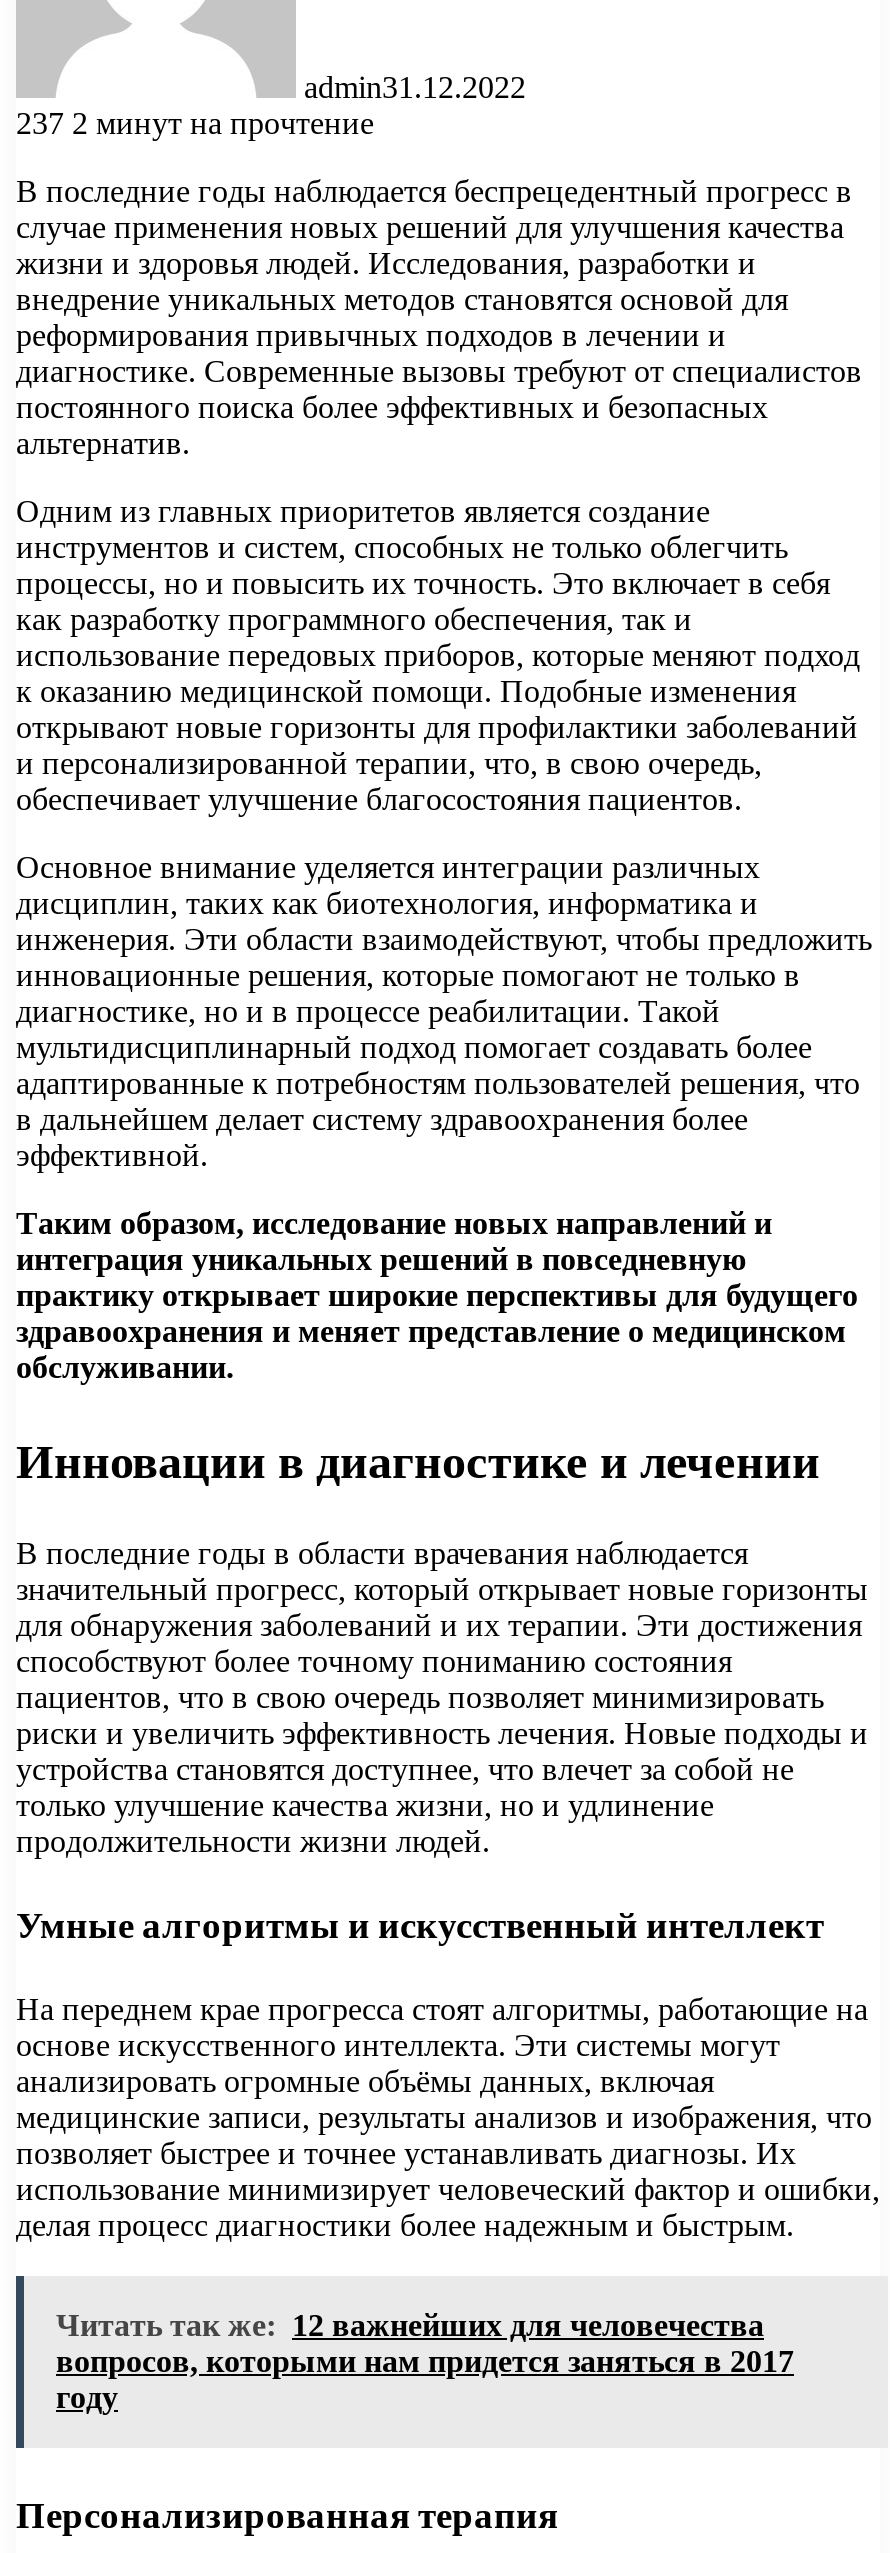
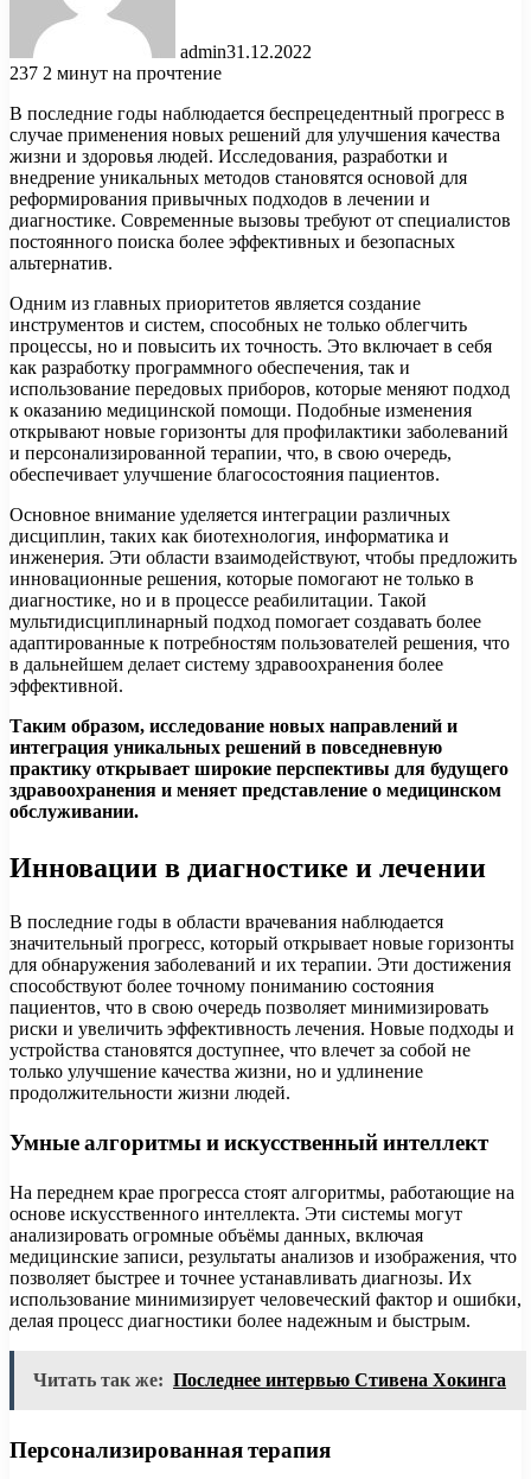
- Читать так же: 12 важнейших для человечества
- вопросов, которыми нам придется заняться в 2017
- году
+ Читать так же: Последнее интервью Стивена Хокинга
